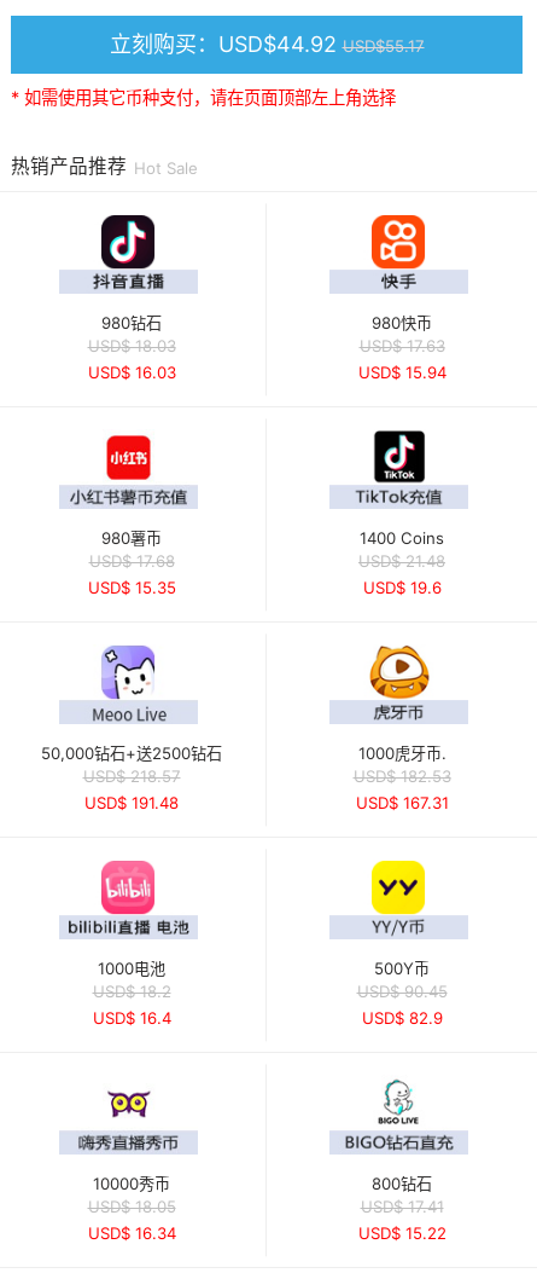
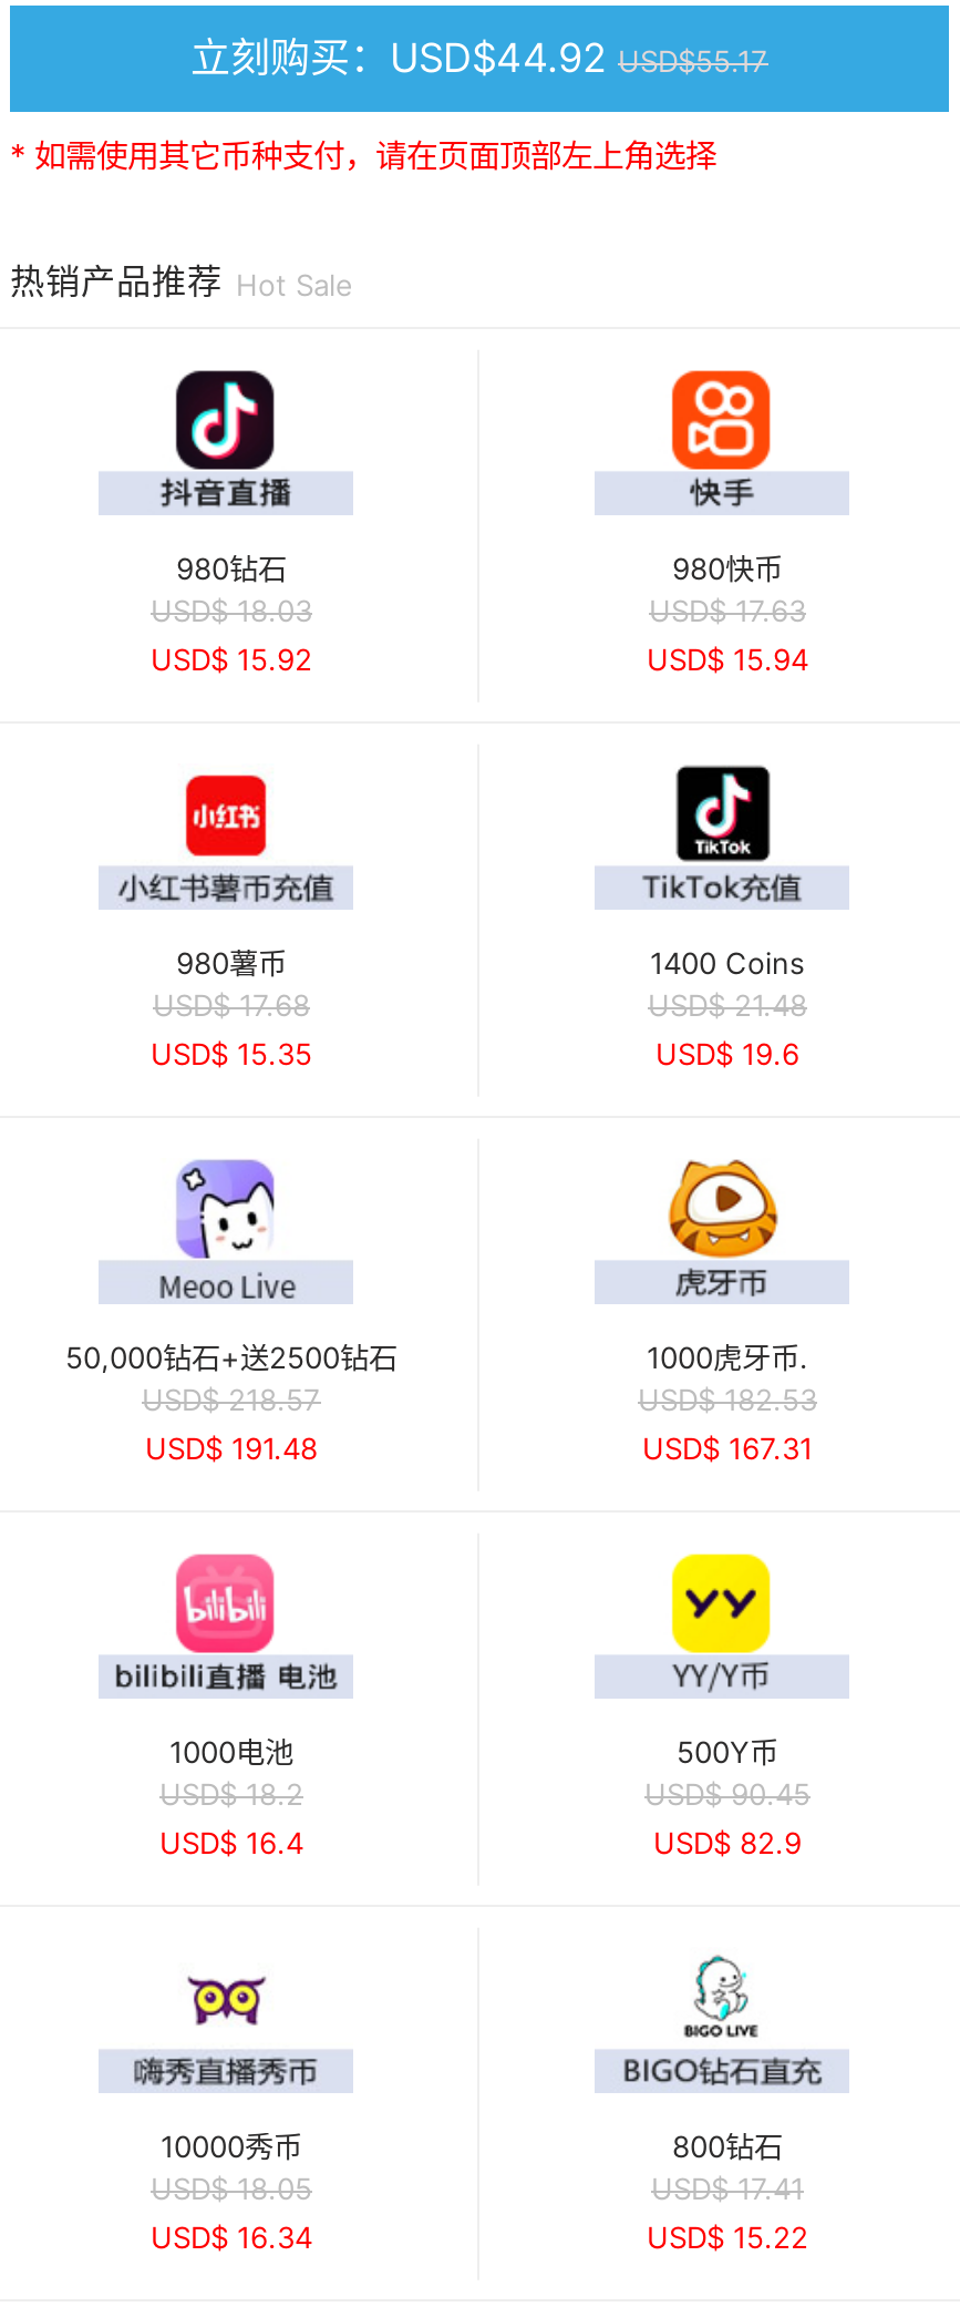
- USD$ 16.03
+ USD$ 15.92
